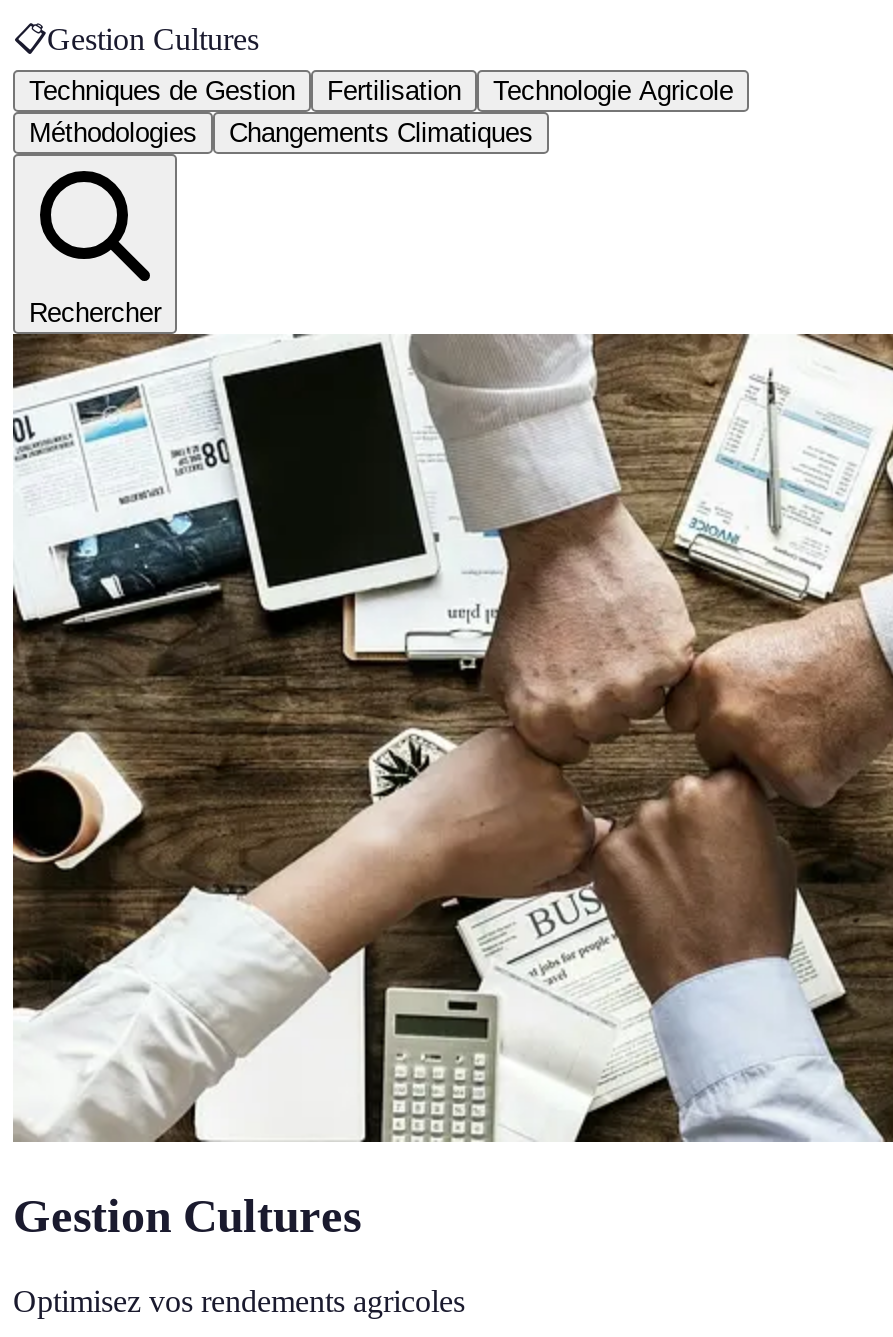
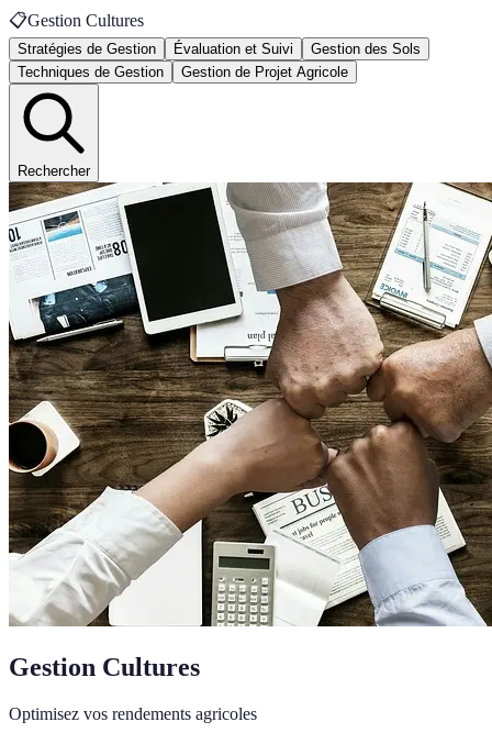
+ Stratégies de Gestion
+ Évaluation et Suivi
+ Gestion des Sols

- Fertilisation
- Technologie Agricole
- Méthodologies
- Changements Climatiques
+ Gestion de Projet Agricole

moved down: Techniques de Gestion
